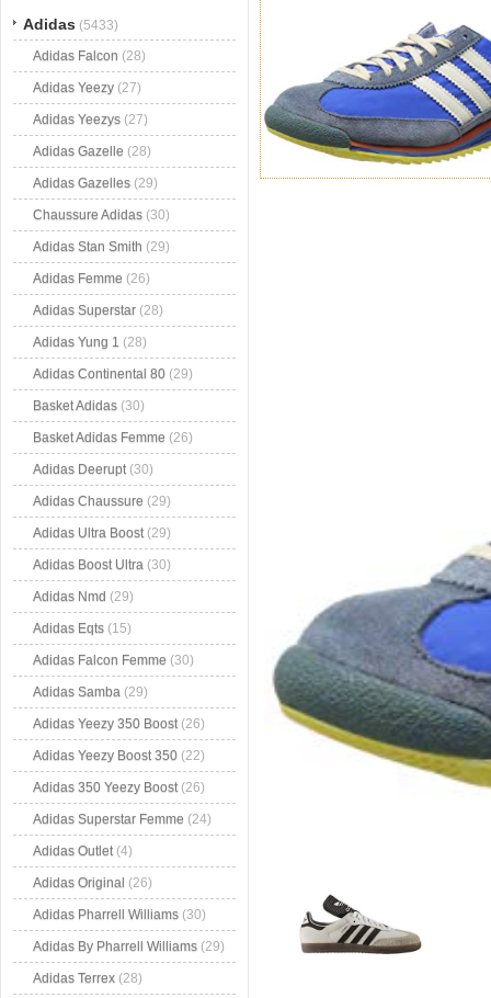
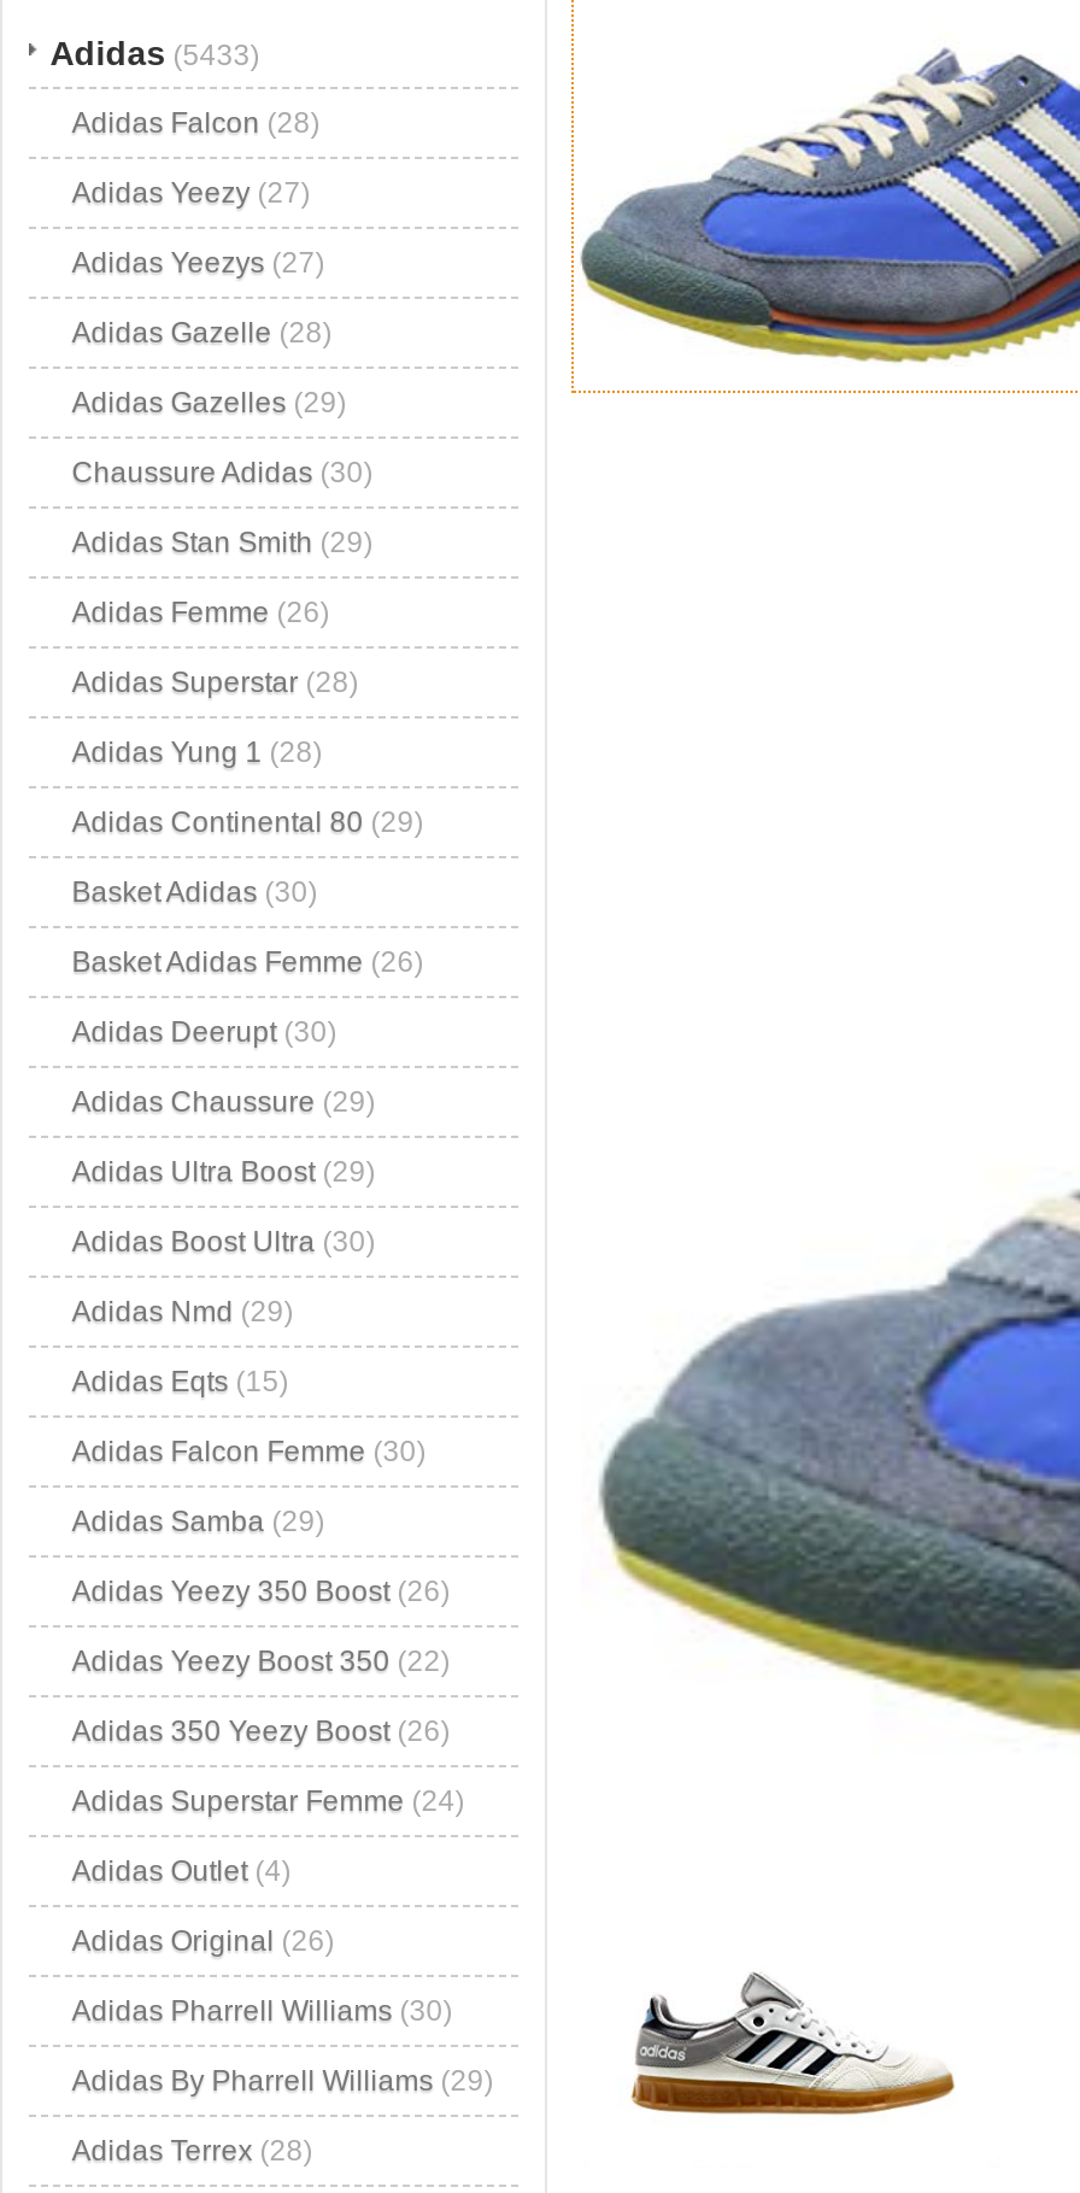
- [image]
+ [image]
